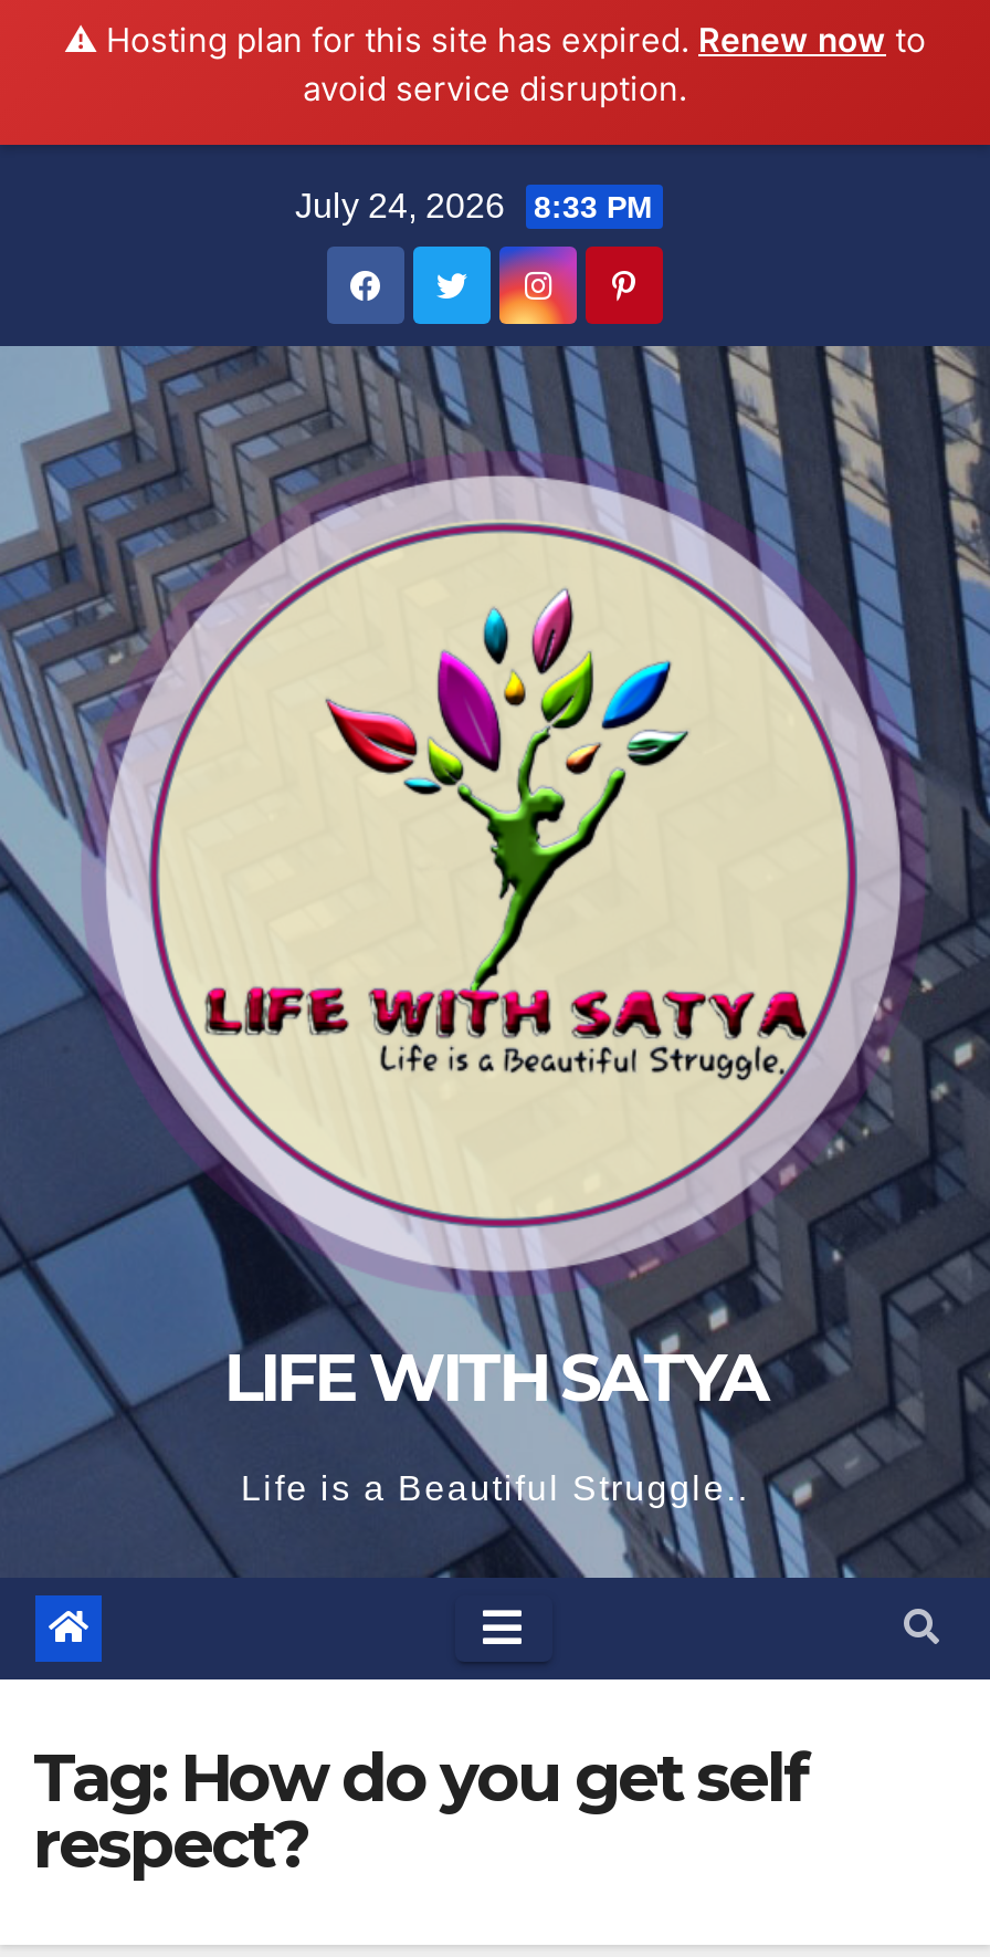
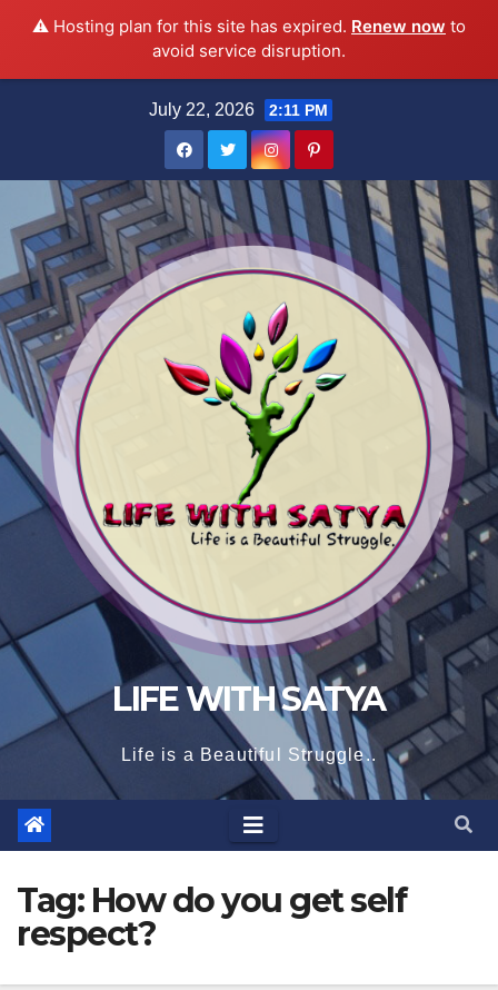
- July 24, 2026 8:33 PM
+ July 22, 2026 2:11 PM
